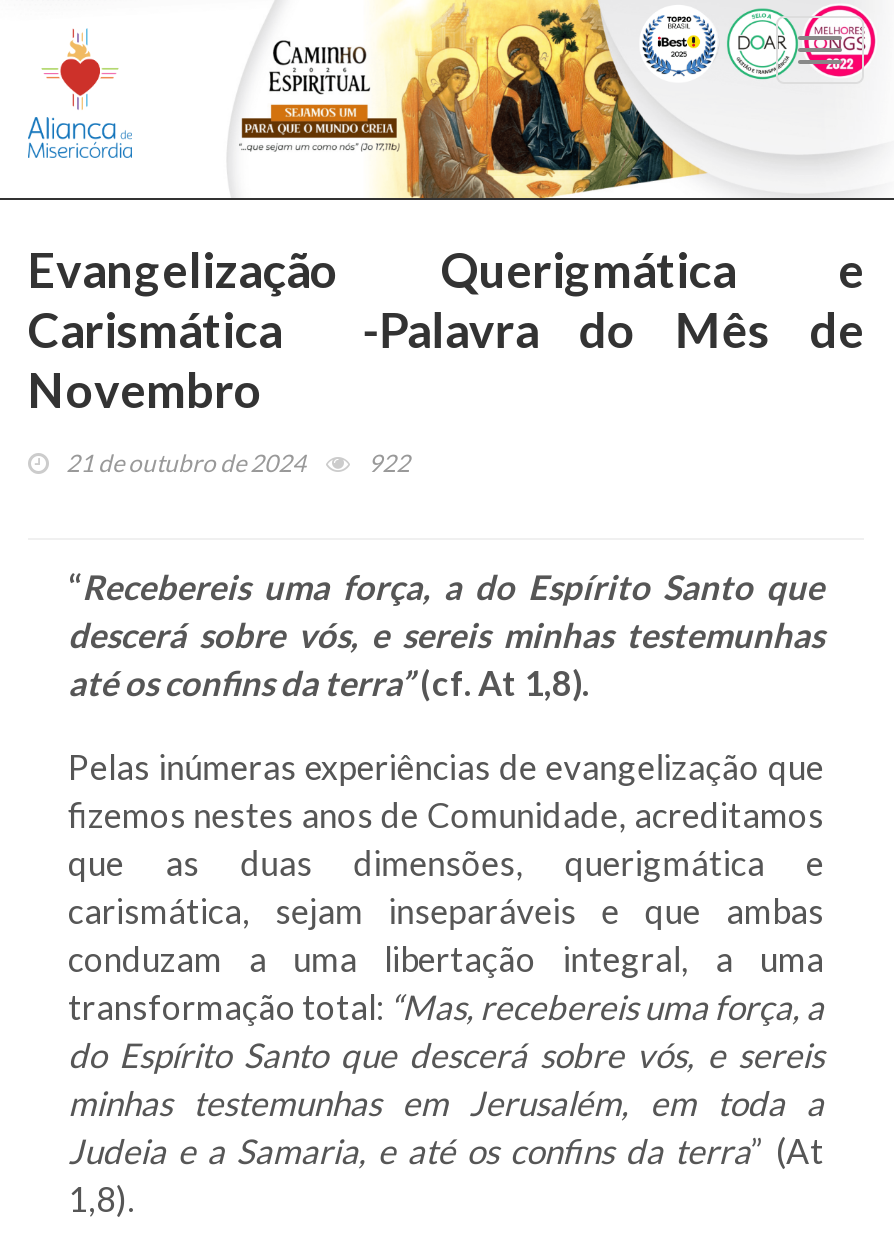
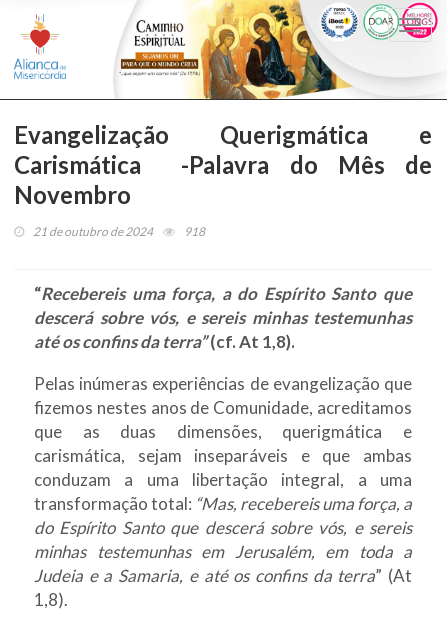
- 922
+ 918
